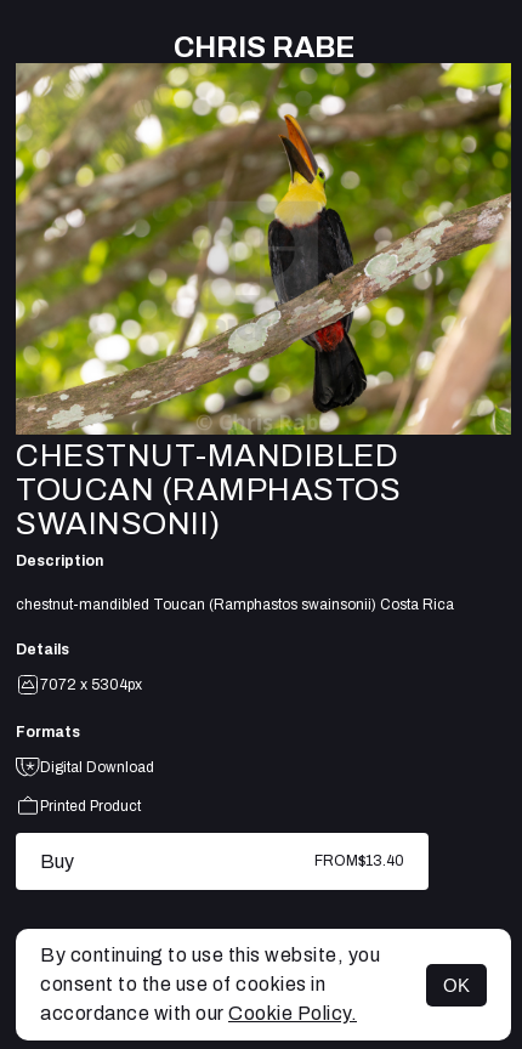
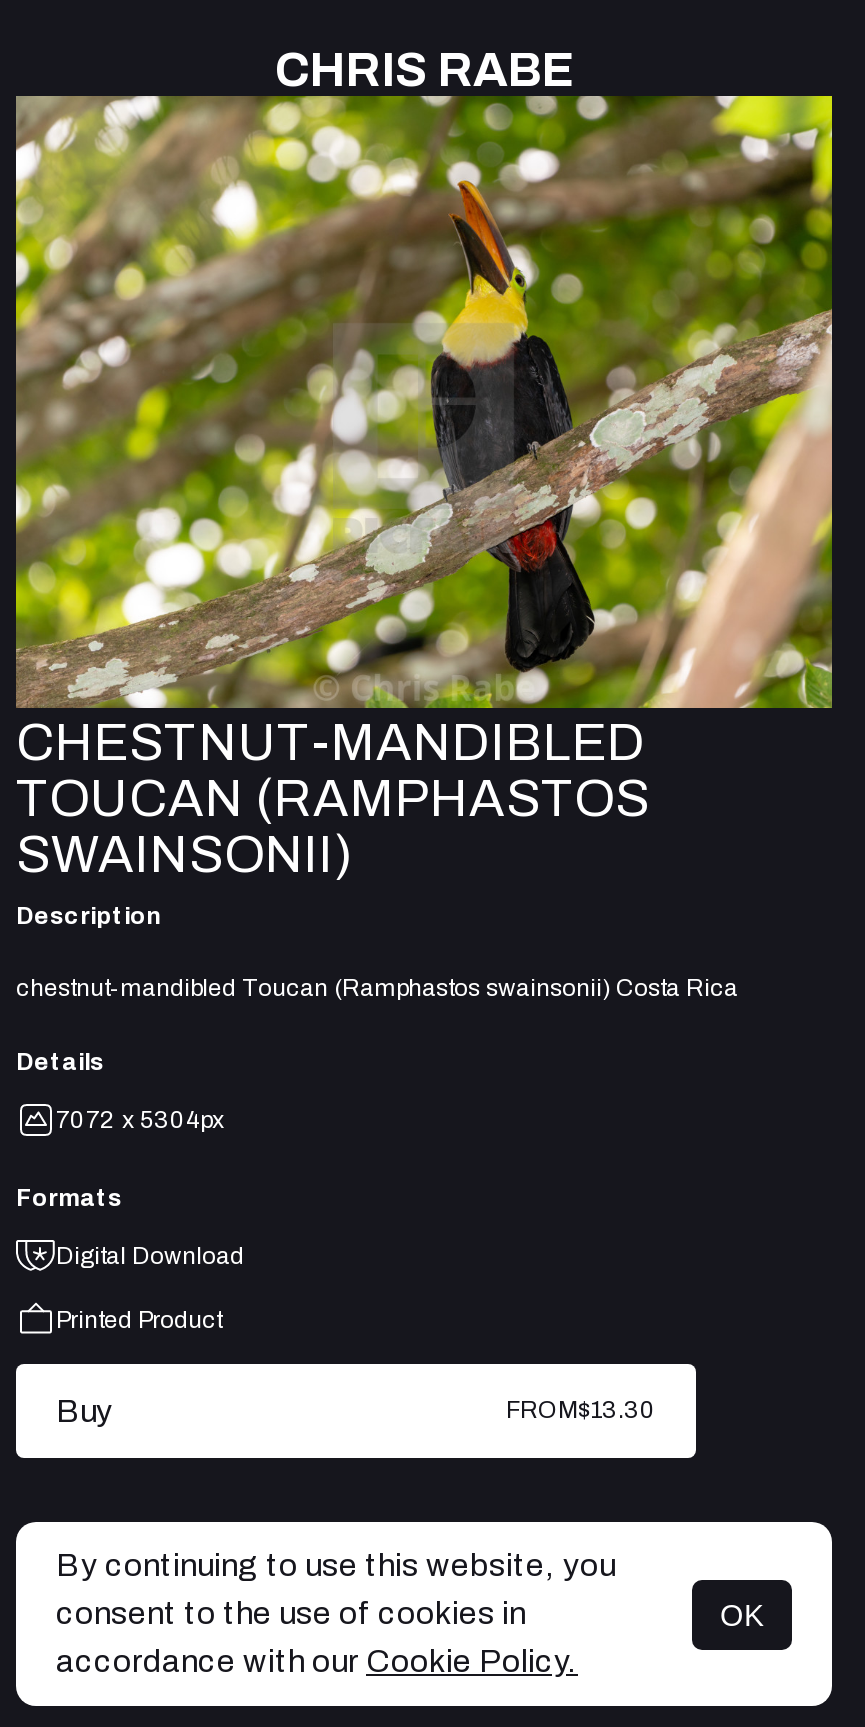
- FROM$13.40
+ FROM$13.30
